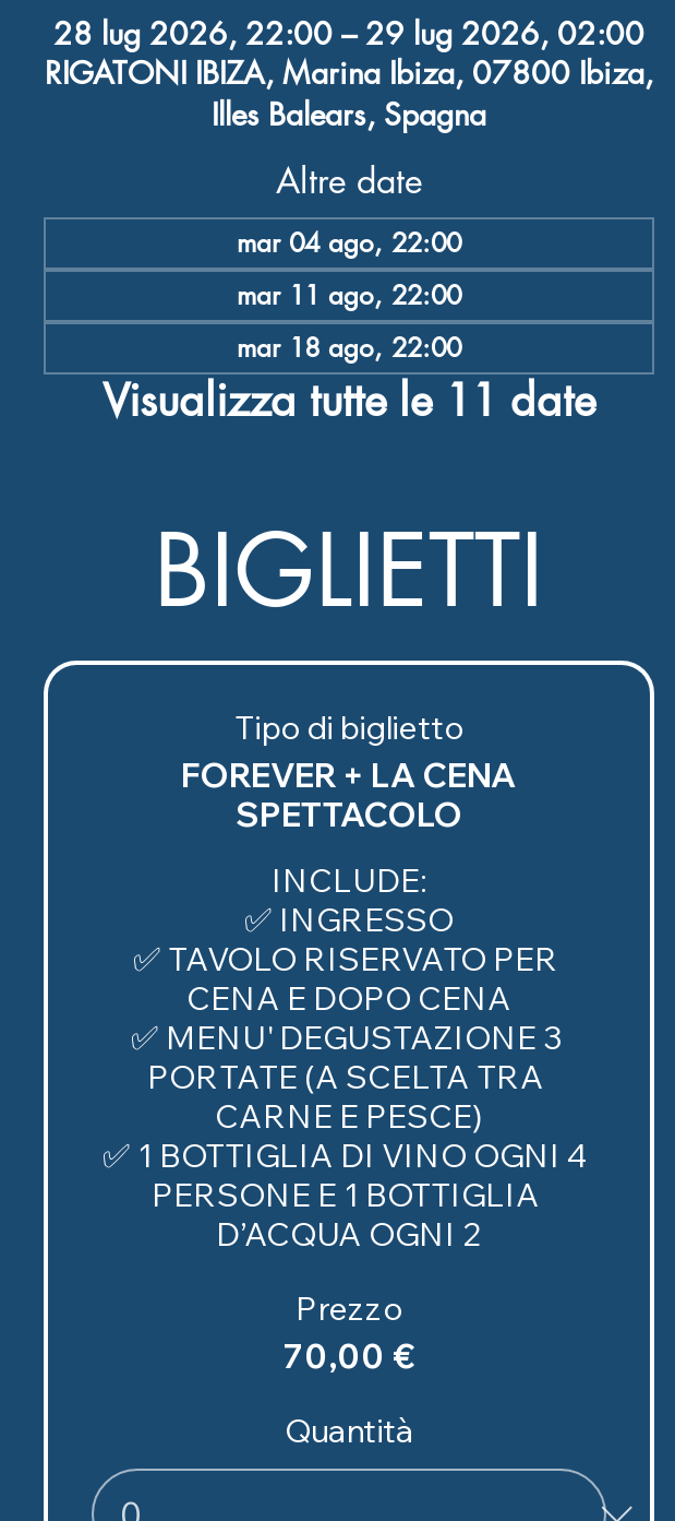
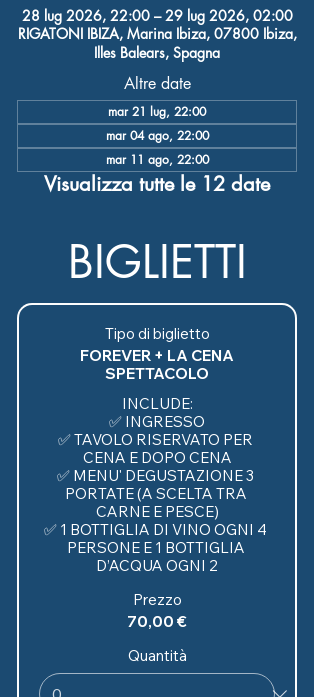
+ mar 21 lug, 22:00

moved down: mar 04 ago, 22:00 | mar 11 ago, 22:00

- mar 18 ago, 22:00
- Visualizza tutte le 11 date
+ Visualizza tutte le 12 date
